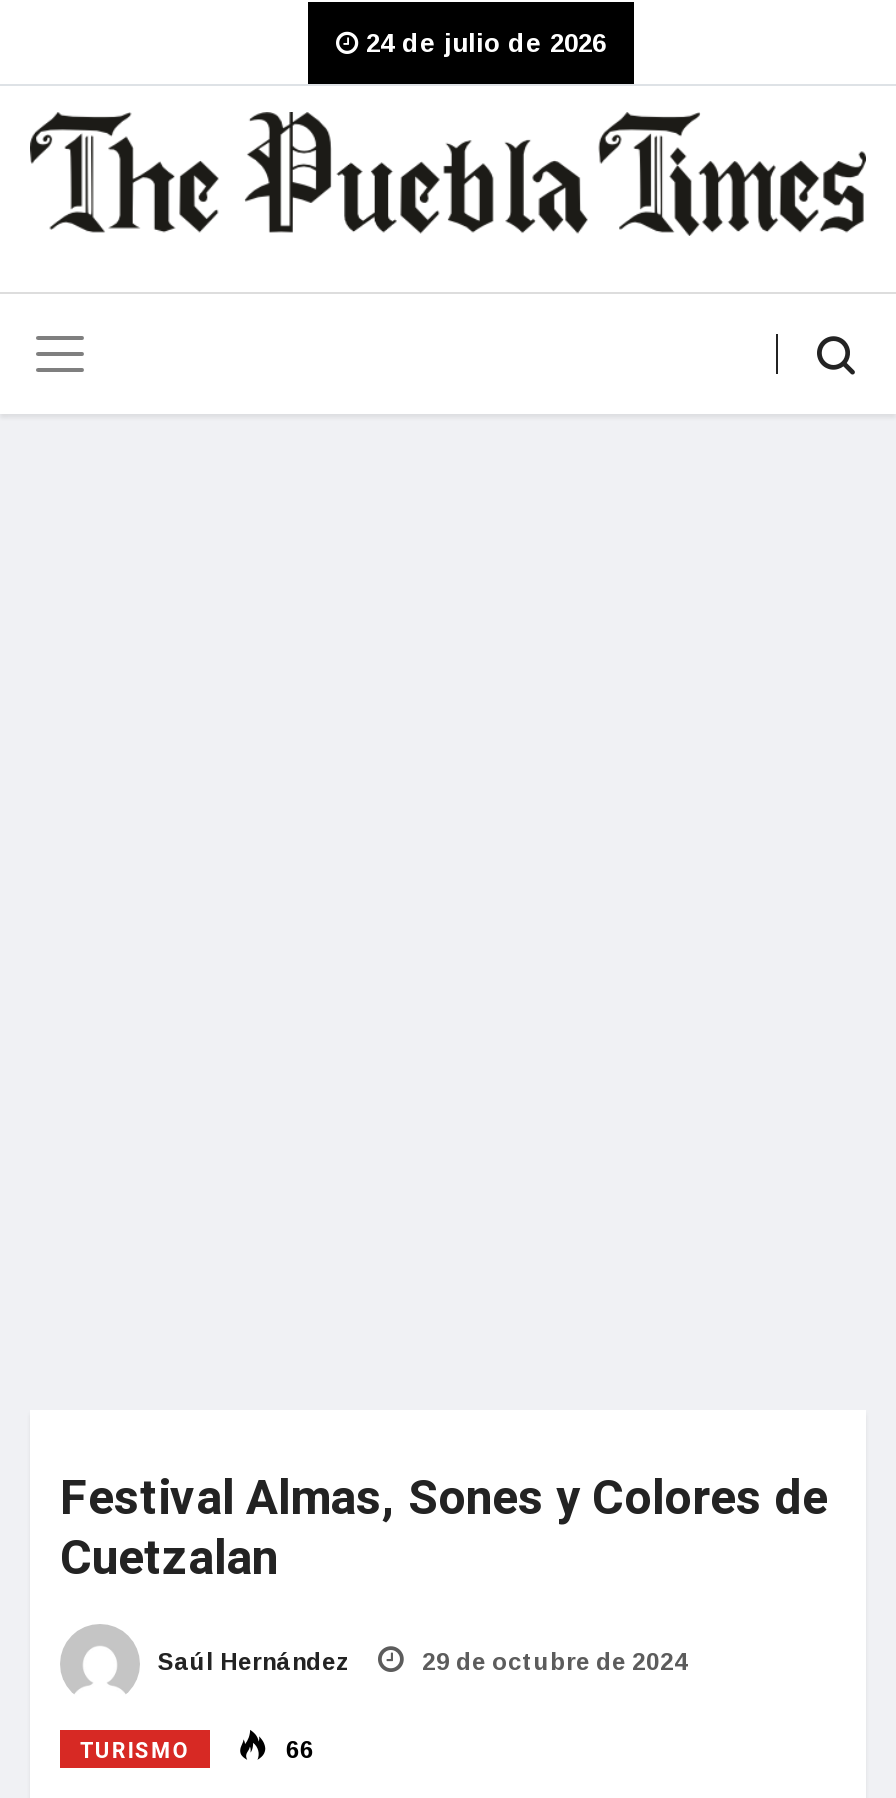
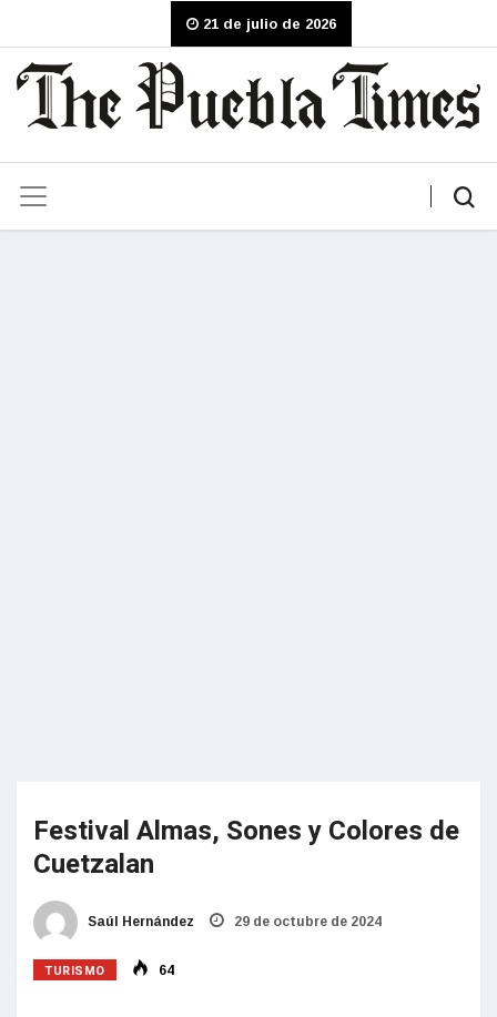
- 24 de julio de 2026
+ 21 de julio de 2026

- 66
+ 64
